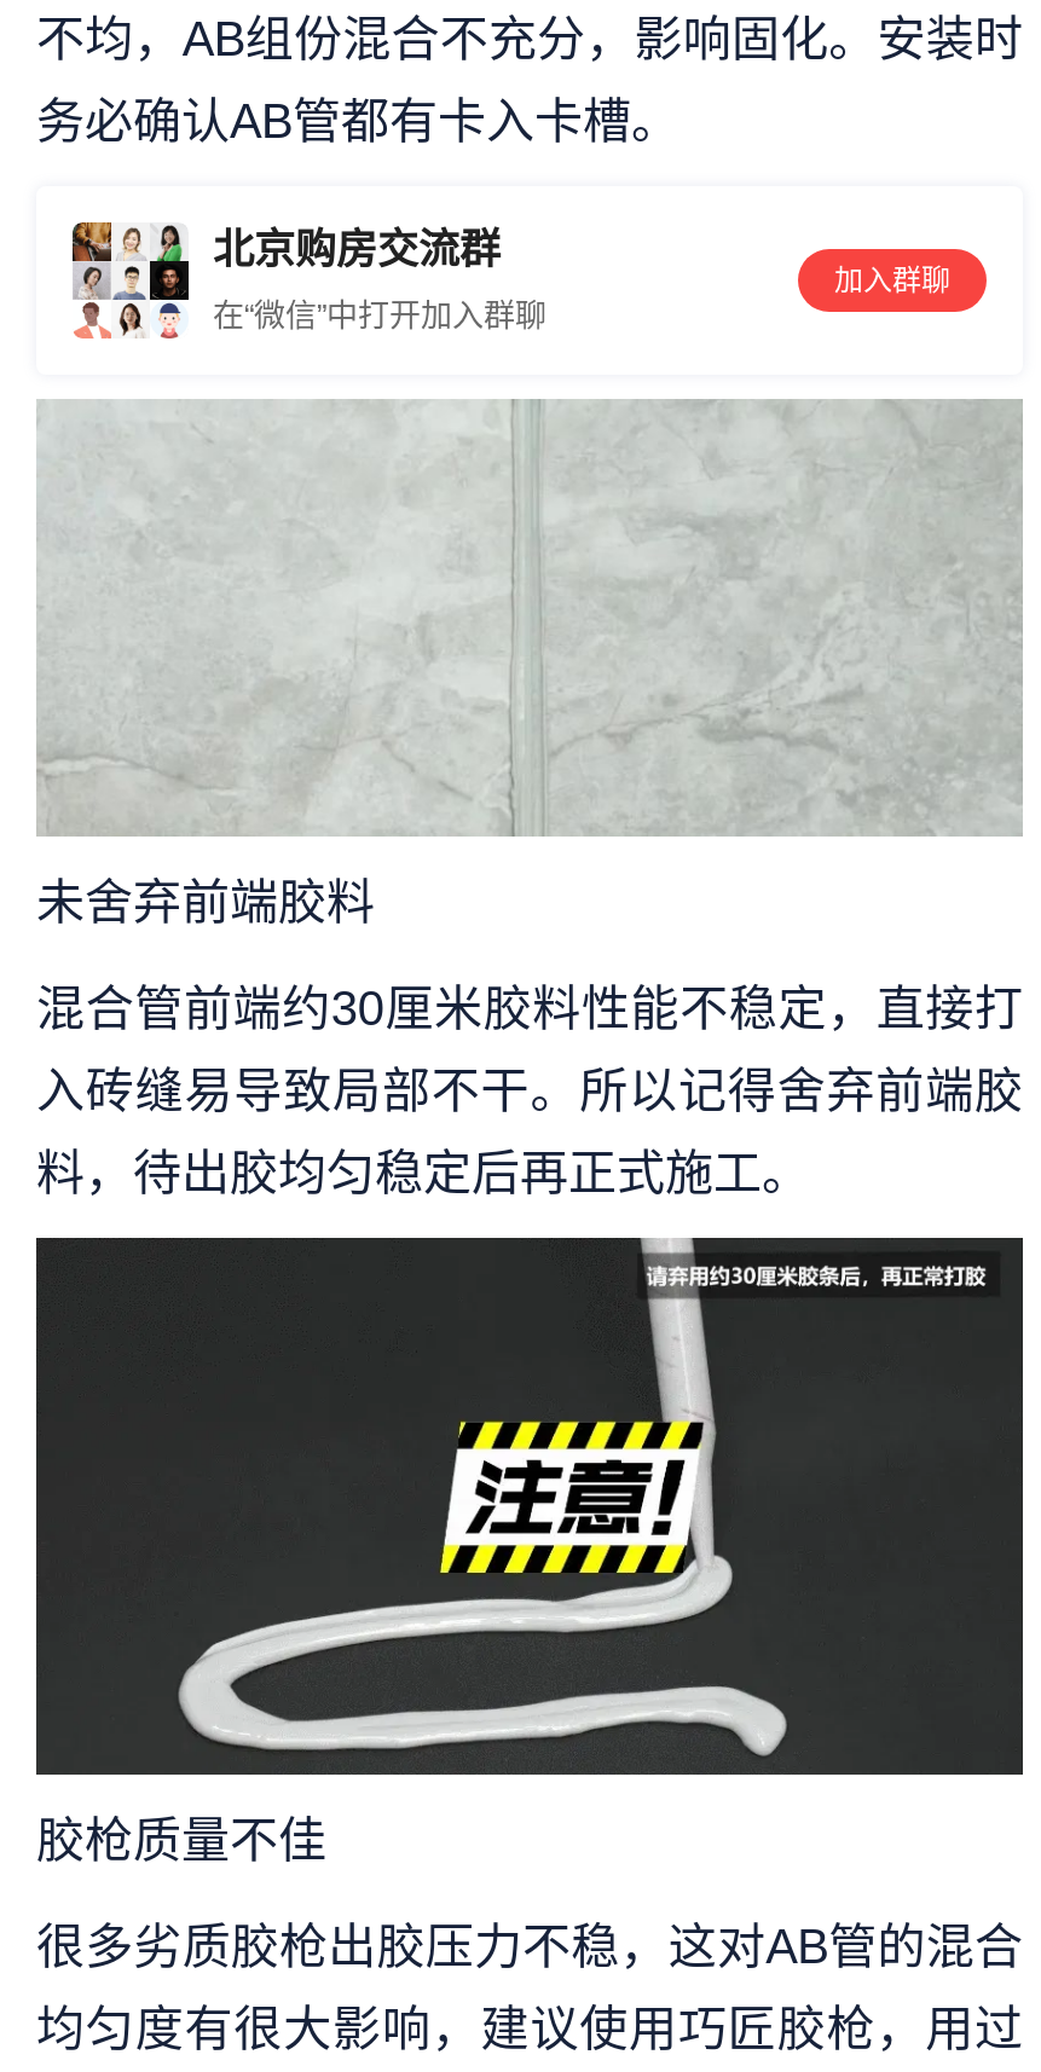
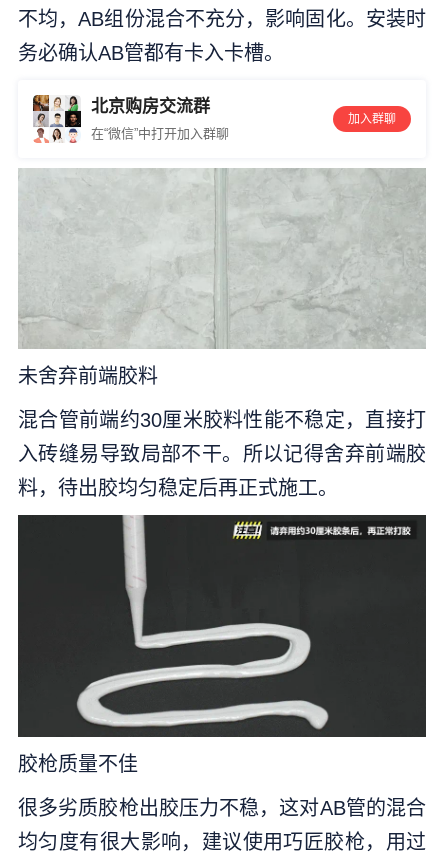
- [image]
+ [image]
